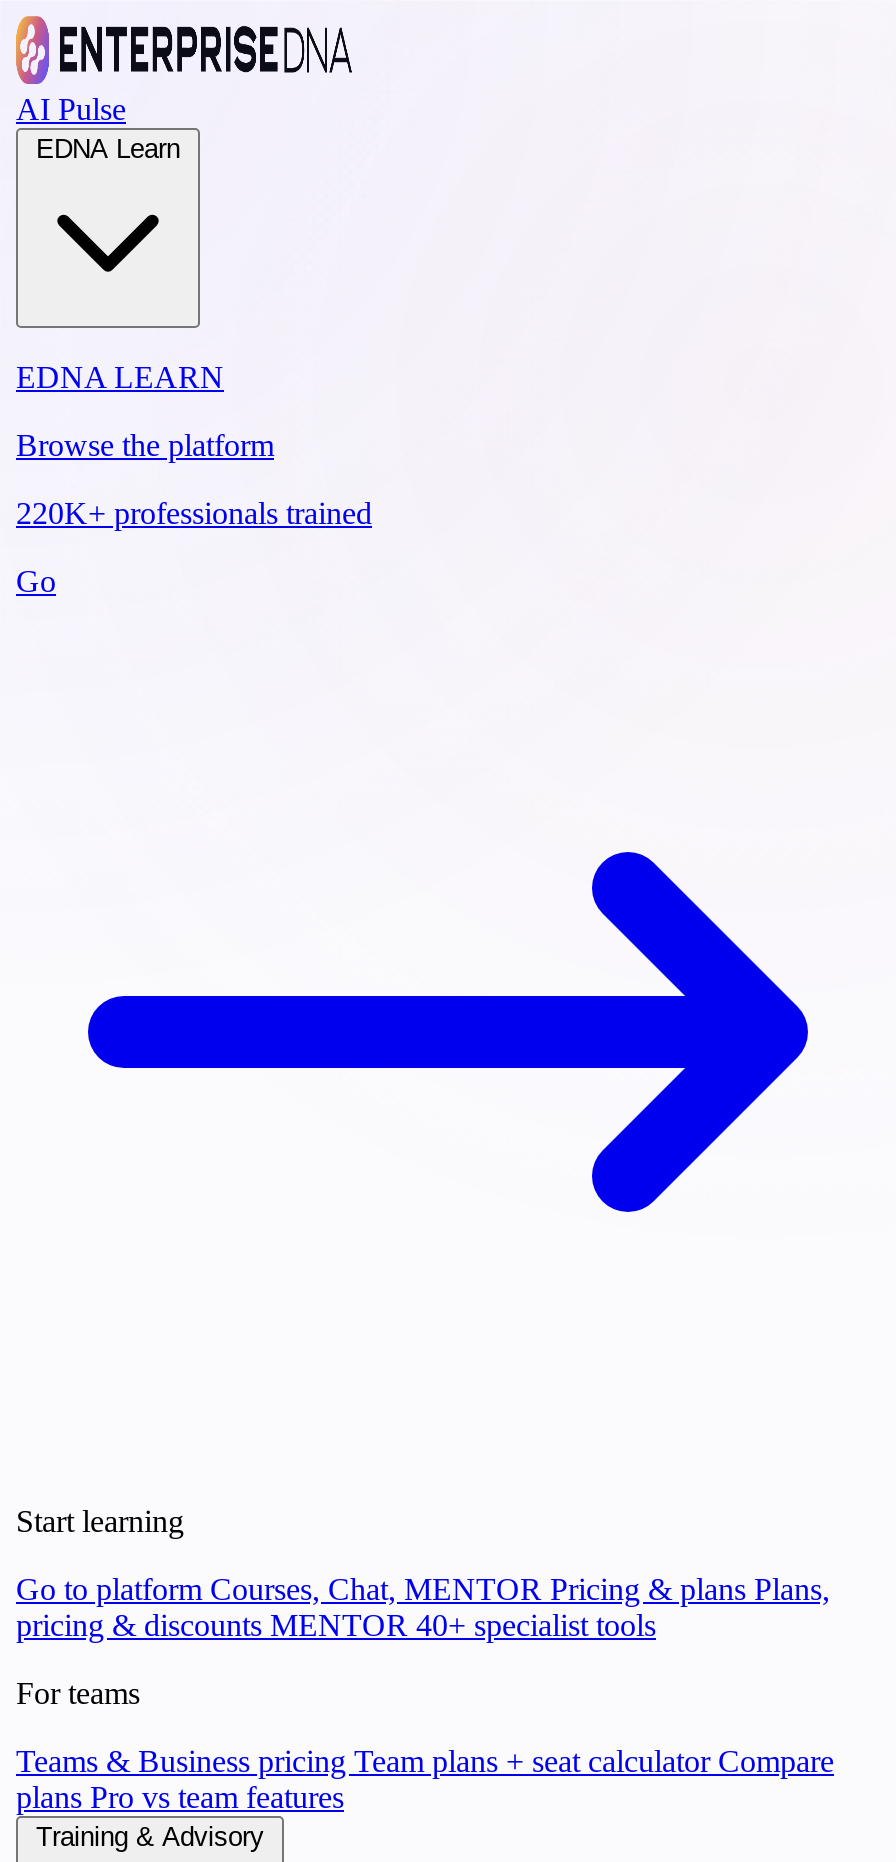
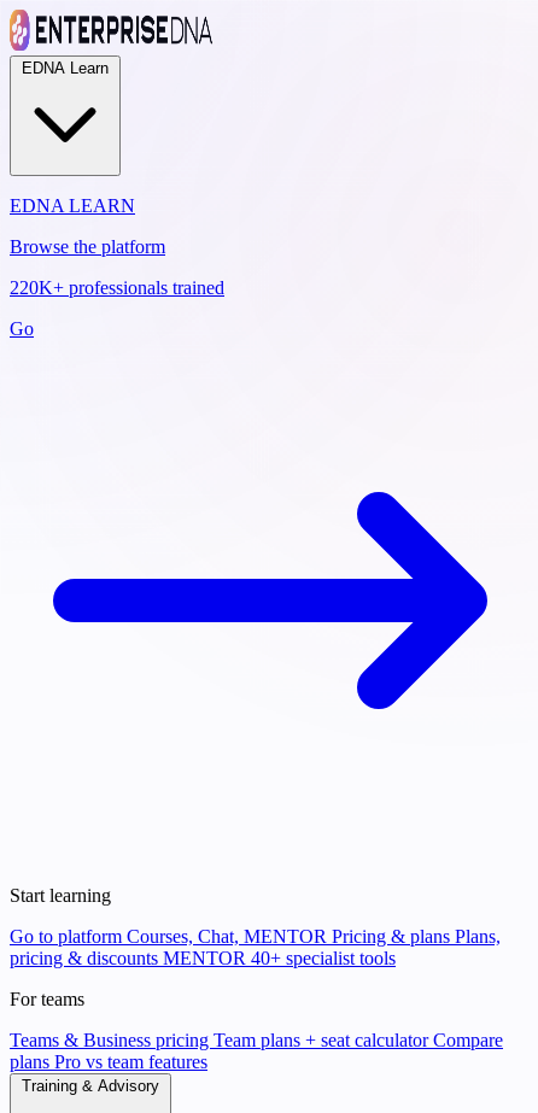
- AI Pulse
